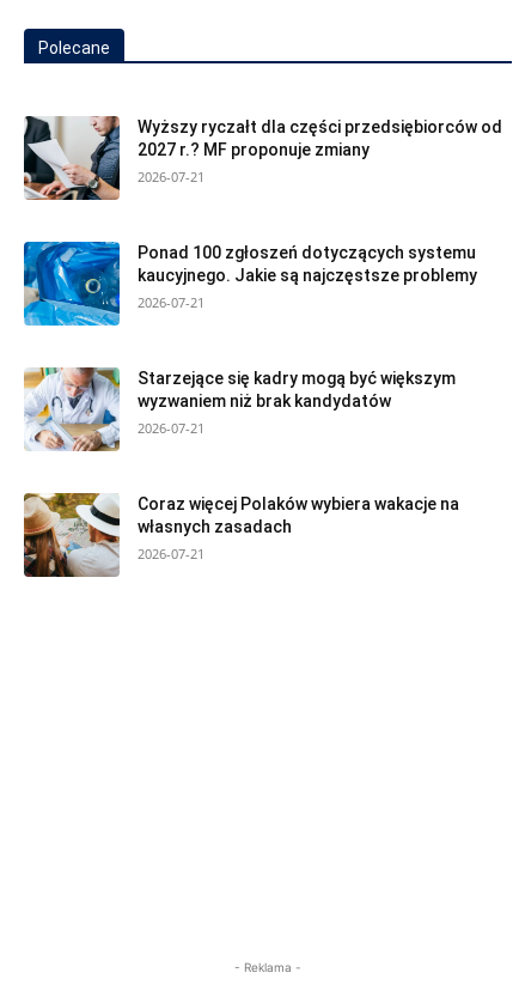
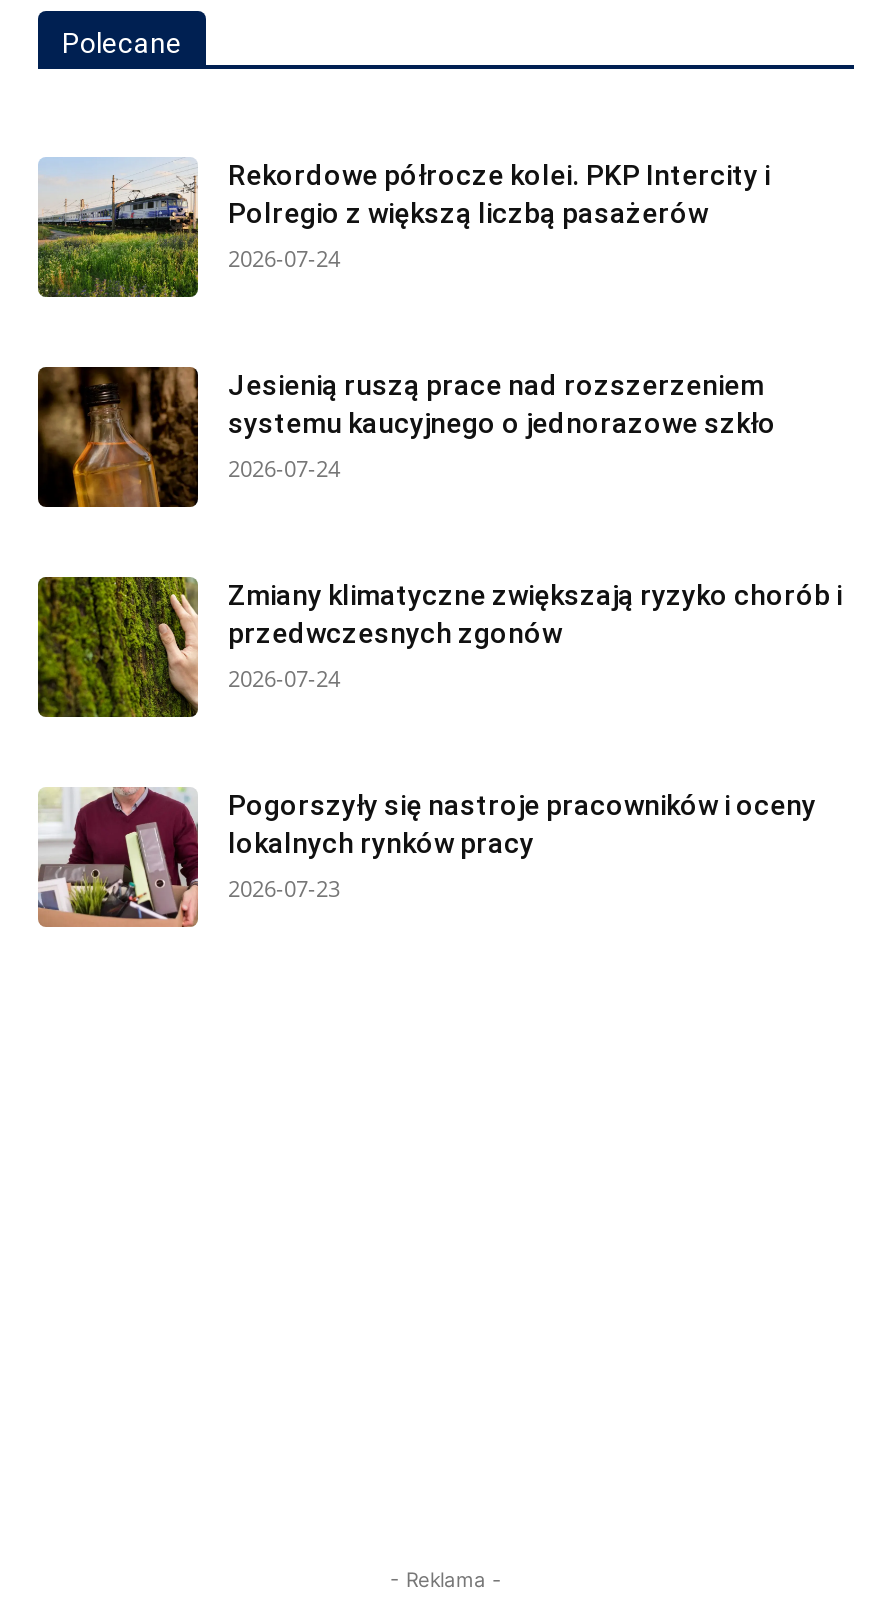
- [image]
- Wyższy ryczałt dla części przedsiębiorców od
- 2027 r.? MF proponuje zmiany
- 2026-07-21
+ [image]
+ Rekordowe półrocze kolei. PKP Intercity i
+ Polregio z większą liczbą pasażerów
+ 2026-07-24

- [image]
- Ponad 100 zgłoszeń dotyczących systemu
- kaucyjnego. Jakie są najczęstsze problemy
- 2026-07-21
+ [image]
+ Jesienią ruszą prace nad rozszerzeniem
+ systemu kaucyjnego o jednorazowe szkło
+ 2026-07-24

- [image]
- Starzejące się kadry mogą być większym
- wyzwaniem niż brak kandydatów
- 2026-07-21
+ [image]
+ Zmiany klimatyczne zwiększają ryzyko chorób i
+ przedwczesnych zgonów
+ 2026-07-24

- [image]
- Coraz więcej Polaków wybiera wakacje na
- własnych zasadach
- 2026-07-21
+ [image]
+ Pogorszyły się nastroje pracowników i oceny
+ lokalnych rynków pracy
+ 2026-07-23
